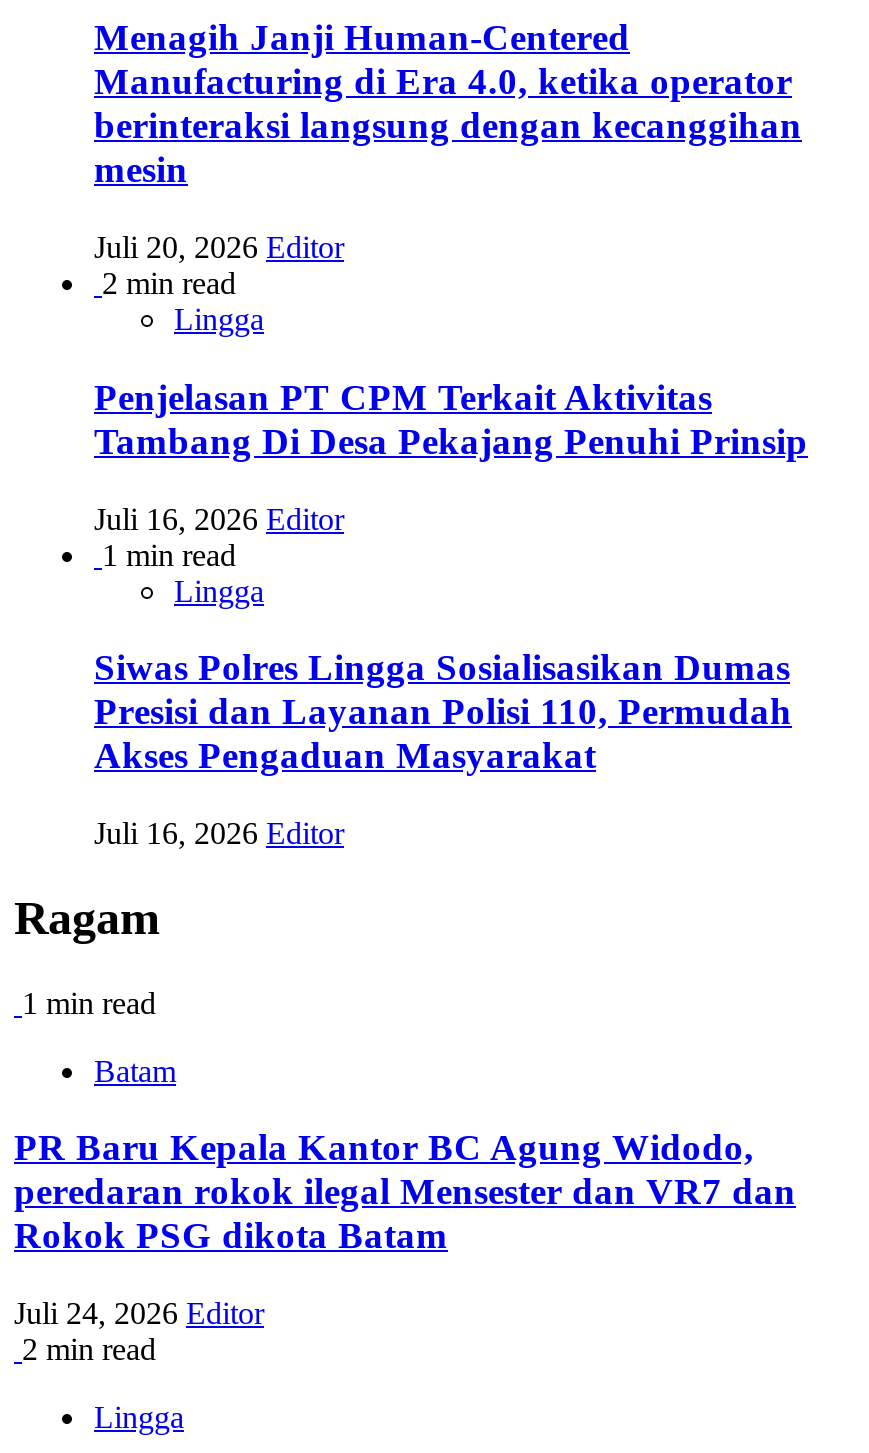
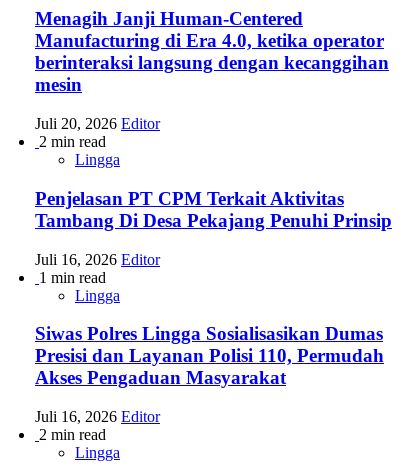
- Ragam
- 1 min read
- Batam
- PR Baru Kepala Kantor BC Agung Widodo,
- peredaran rokok ilegal Mensester dan VR7 dan
- Rokok PSG dikota Batam
- Juli 24, 2026 Editor
